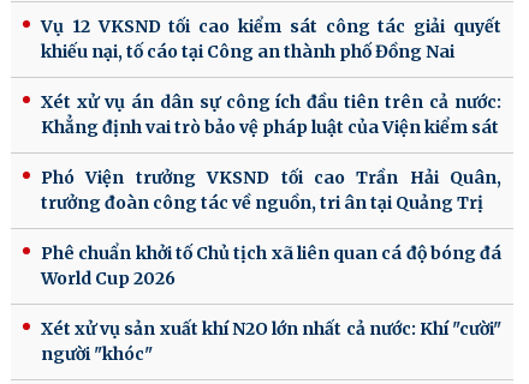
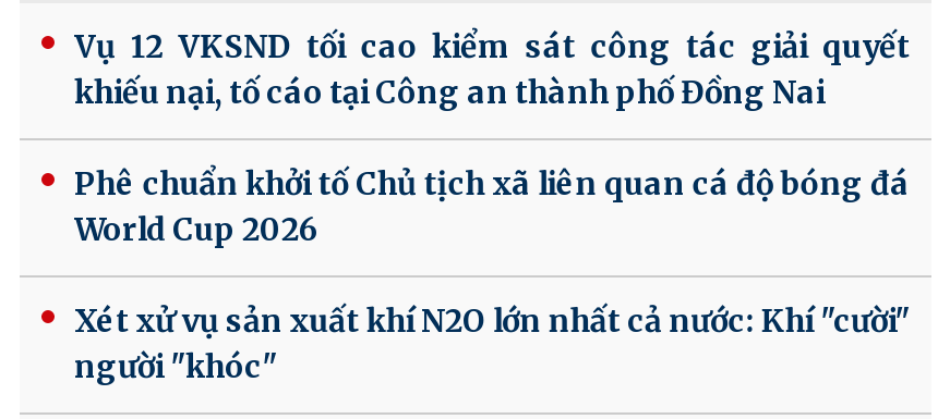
- Xét xử vụ án dân sự công ích đầu tiên trên cả nước:
- Khẳng định vai trò bảo vệ pháp luật của Viện kiểm sát
- Phó Viện trưởng VKSND tối cao Trần Hải Quân,
- trưởng đoàn công tác về nguồn, tri ân tại Quảng Trị
